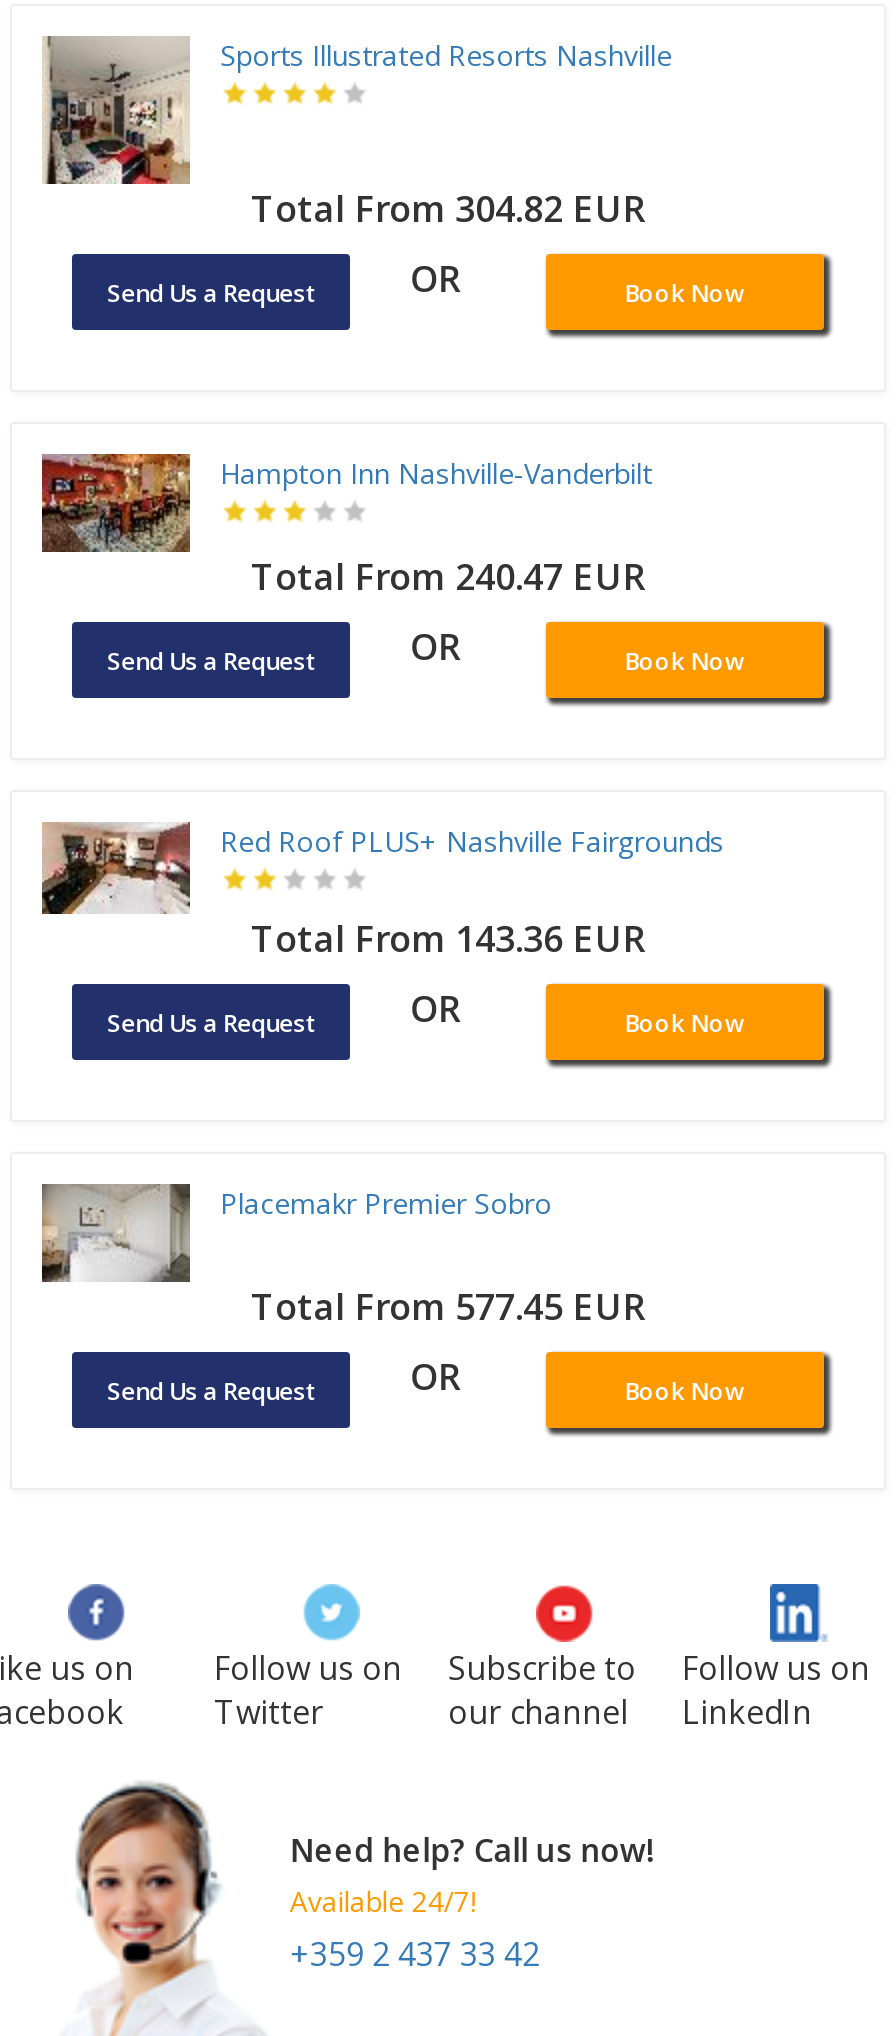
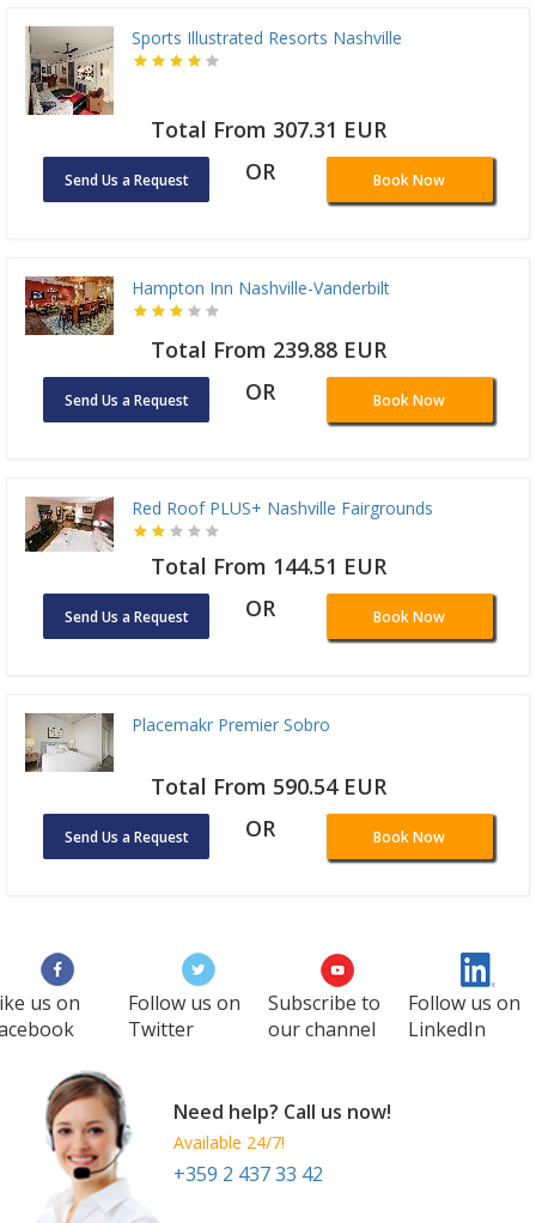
- Total From 304.82 EUR
+ Total From 307.31 EUR

- Total From 240.47 EUR
+ Total From 239.88 EUR

- Total From 143.36 EUR
+ Total From 144.51 EUR

- Total From 577.45 EUR
+ Total From 590.54 EUR
